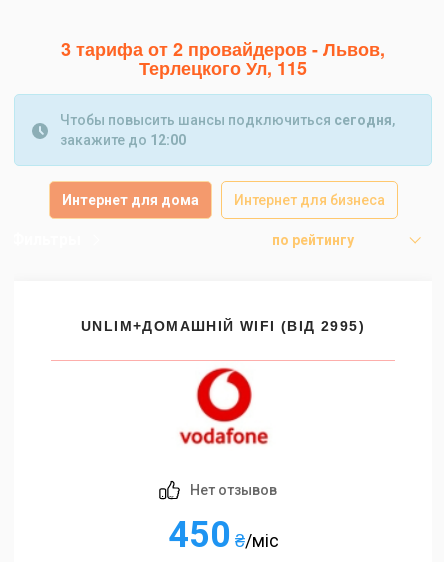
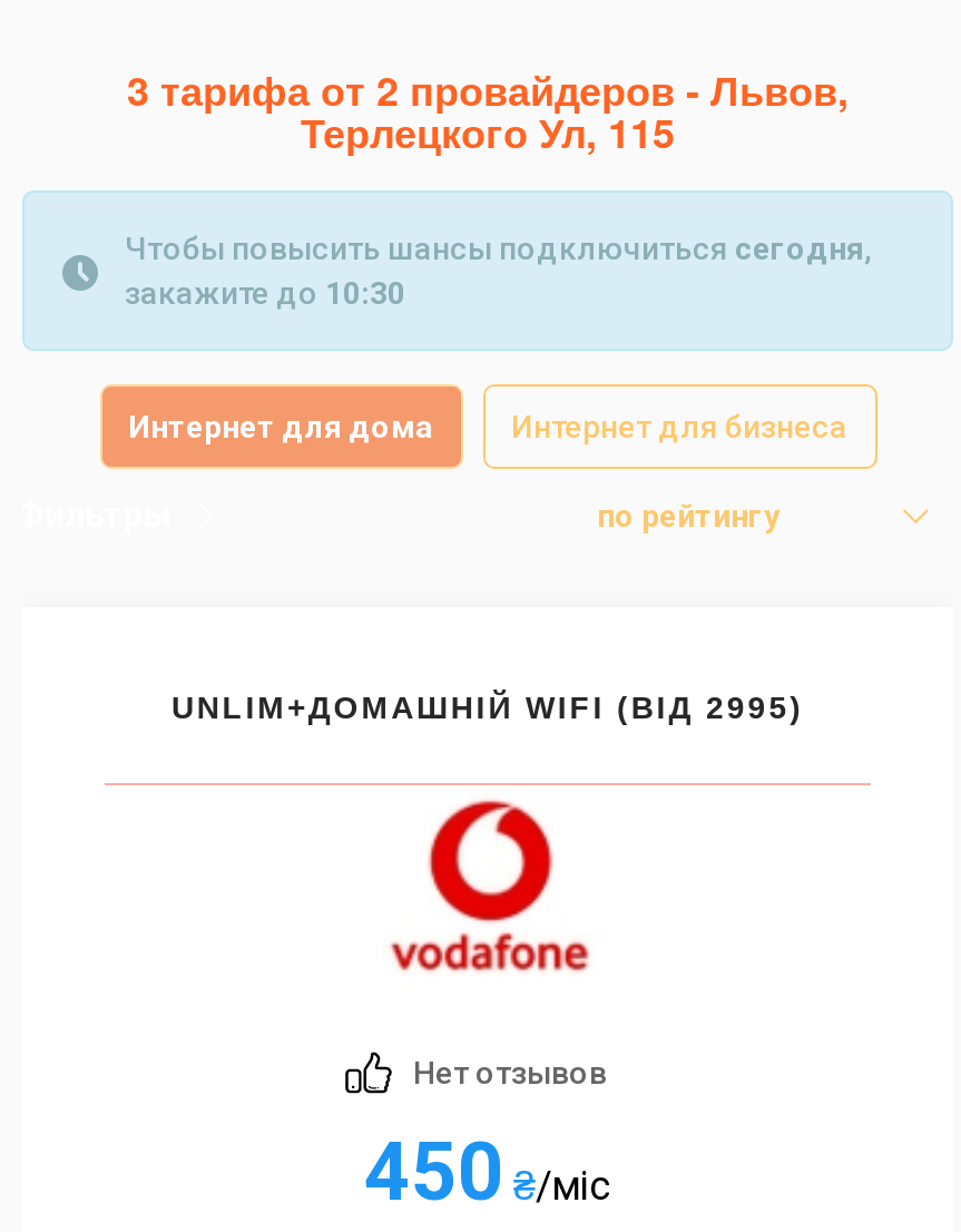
- закажите до 12:00
+ закажите до 10:30
